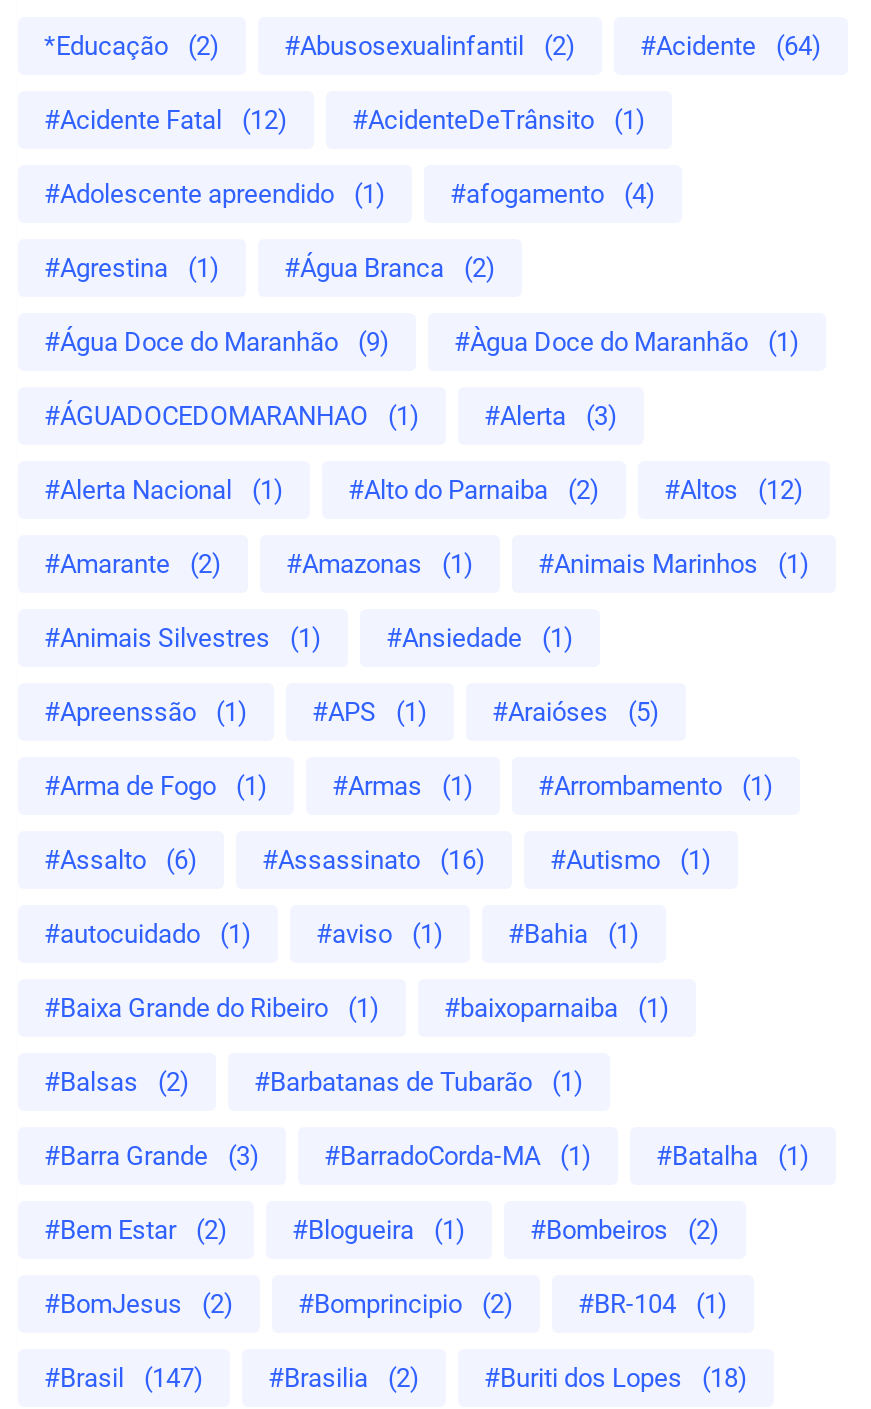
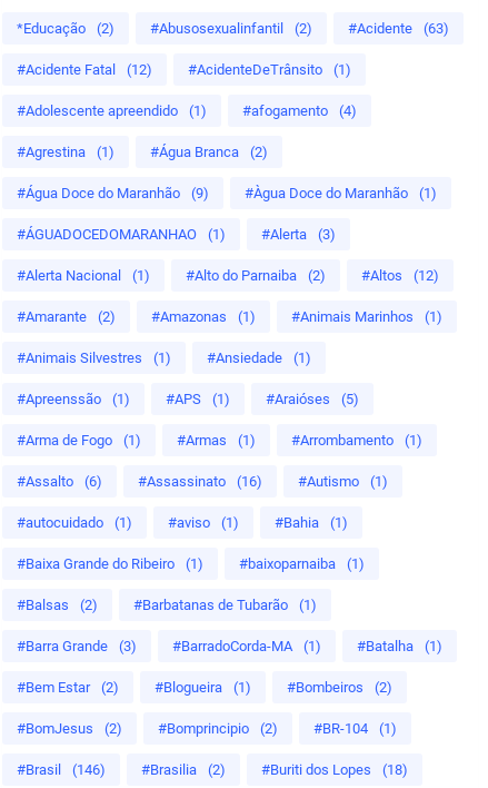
- #Acidente (64)
+ #Acidente (63)

- #Brasil (147)
+ #Brasil (146)
